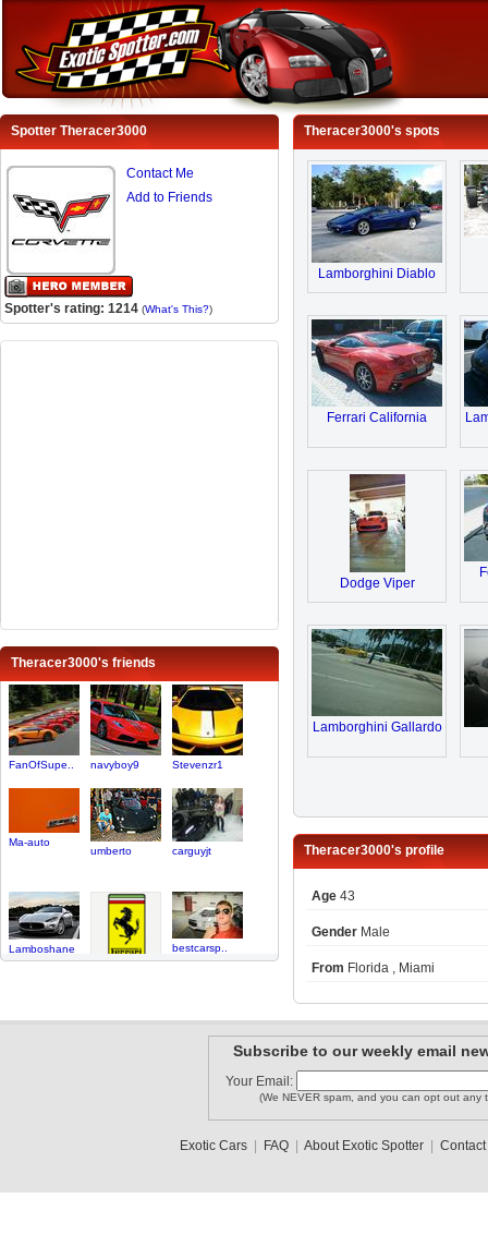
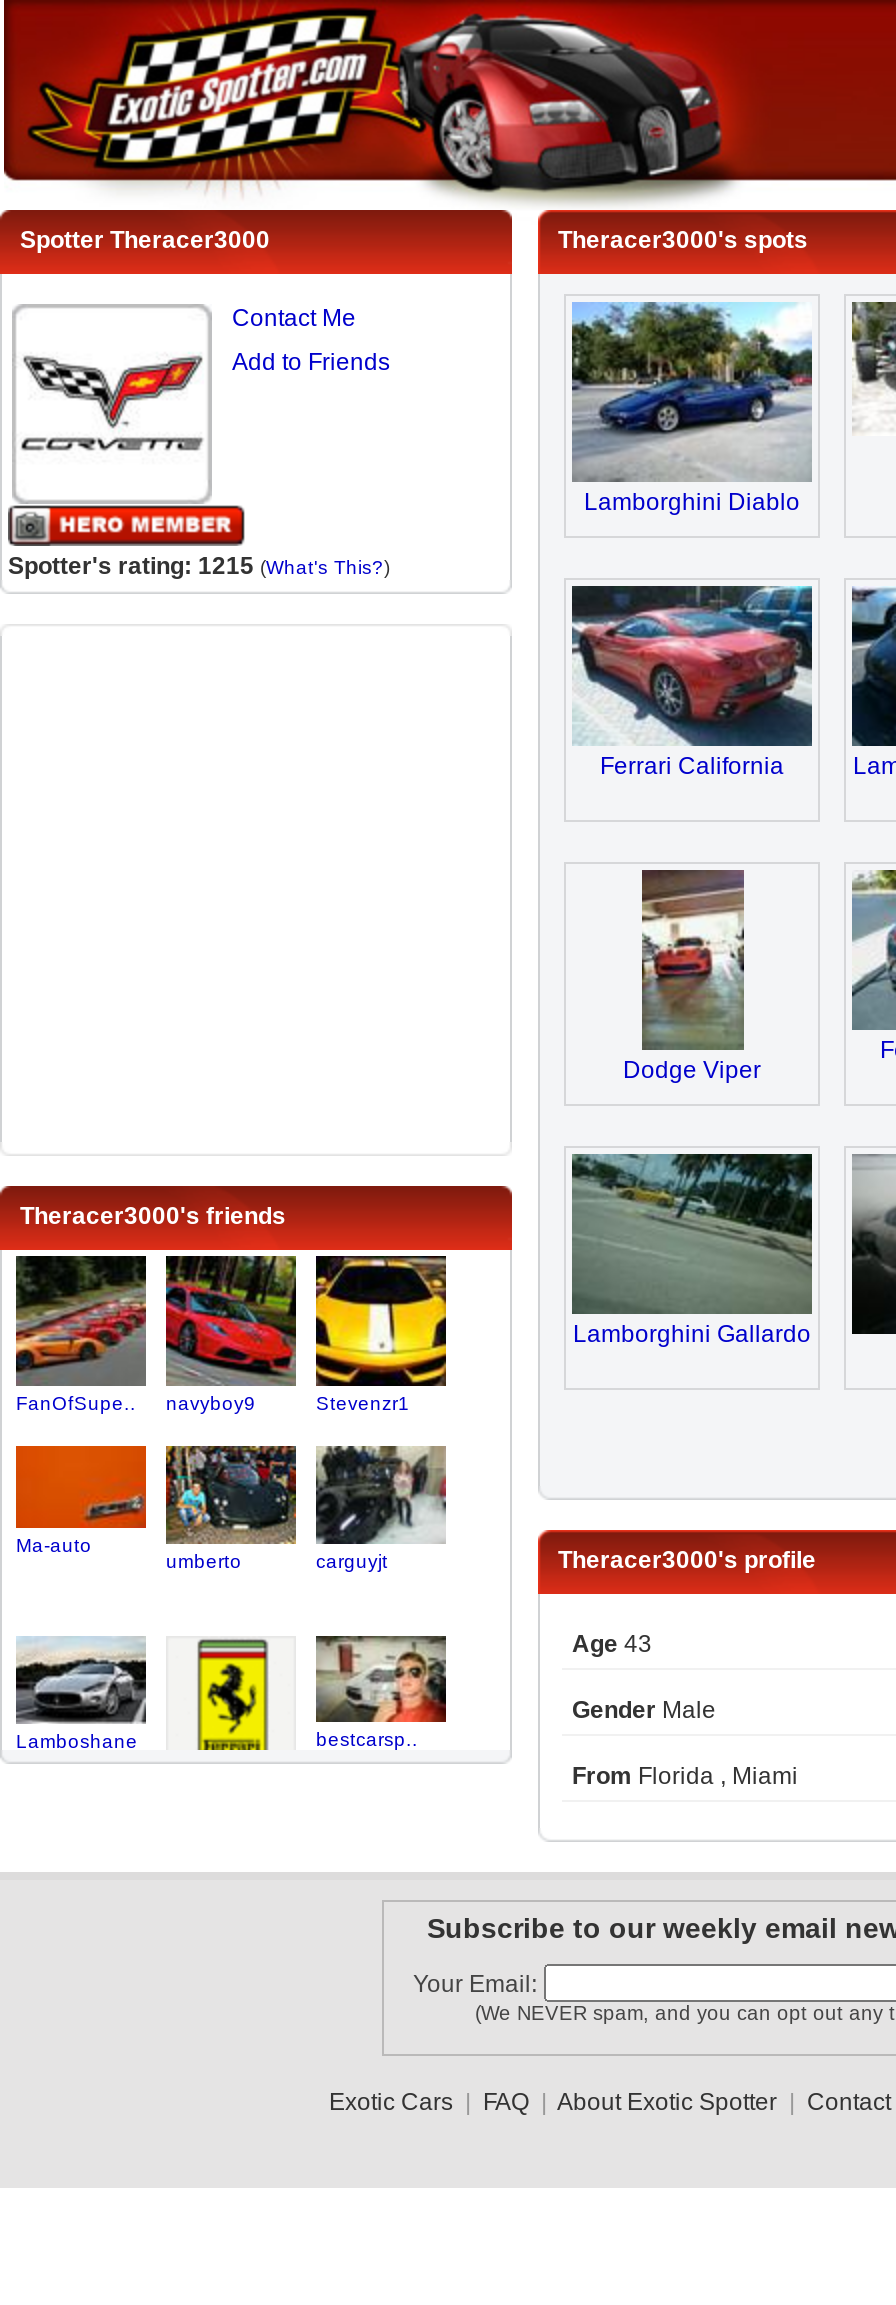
- Spotter's rating: 1214 (What's This?)
+ Spotter's rating: 1215 (What's This?)
